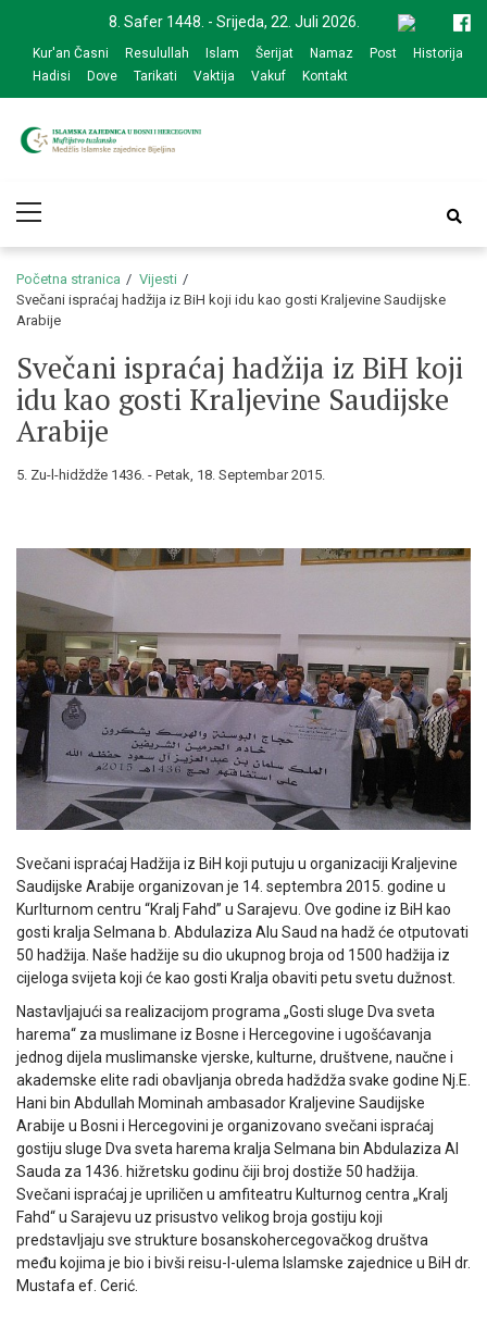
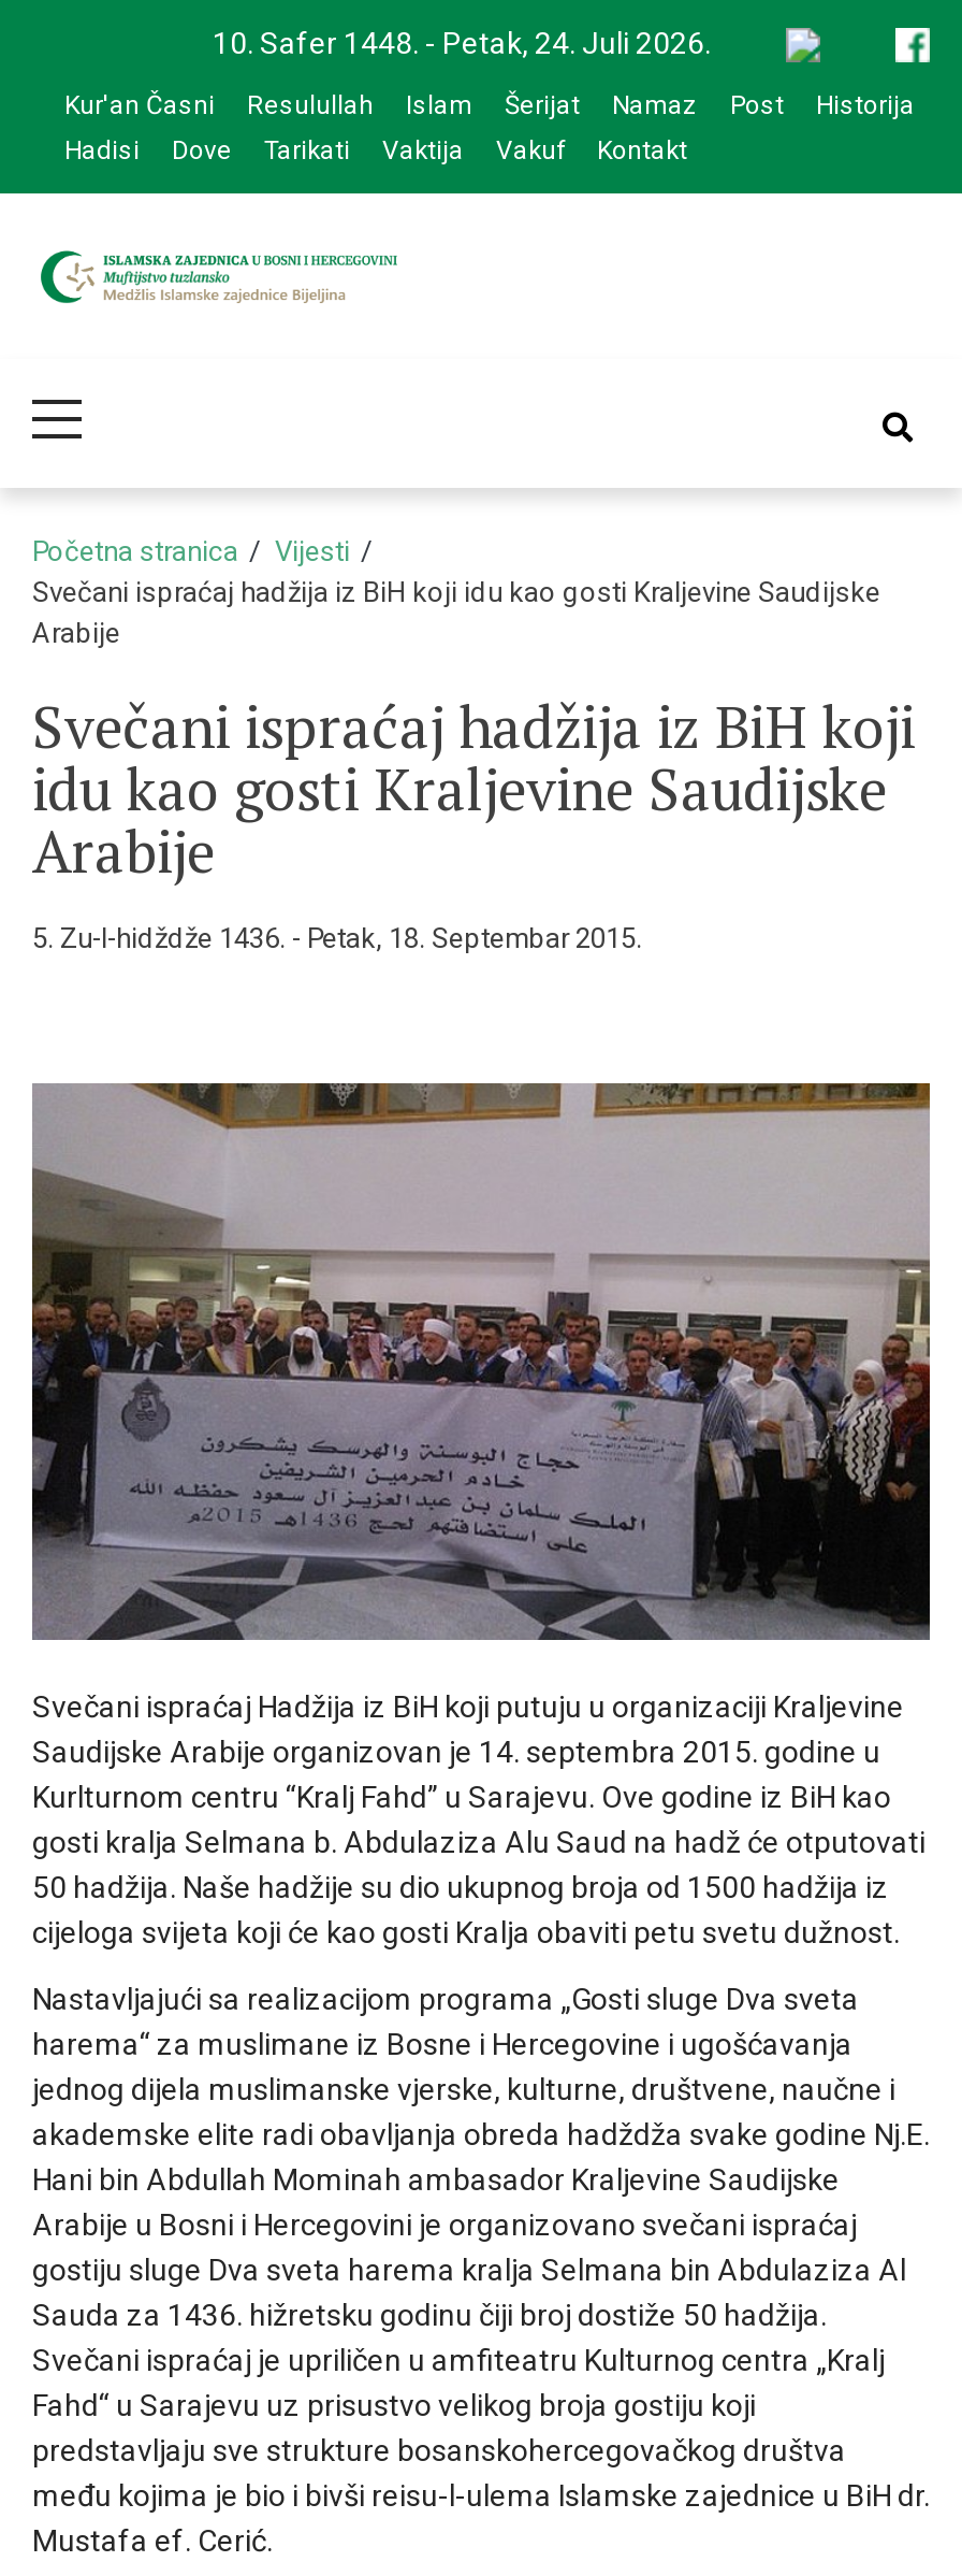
- 8. Safer 1448. - Srijeda, 22. Juli 2026.
+ 10. Safer 1448. - Petak, 24. Juli 2026.
